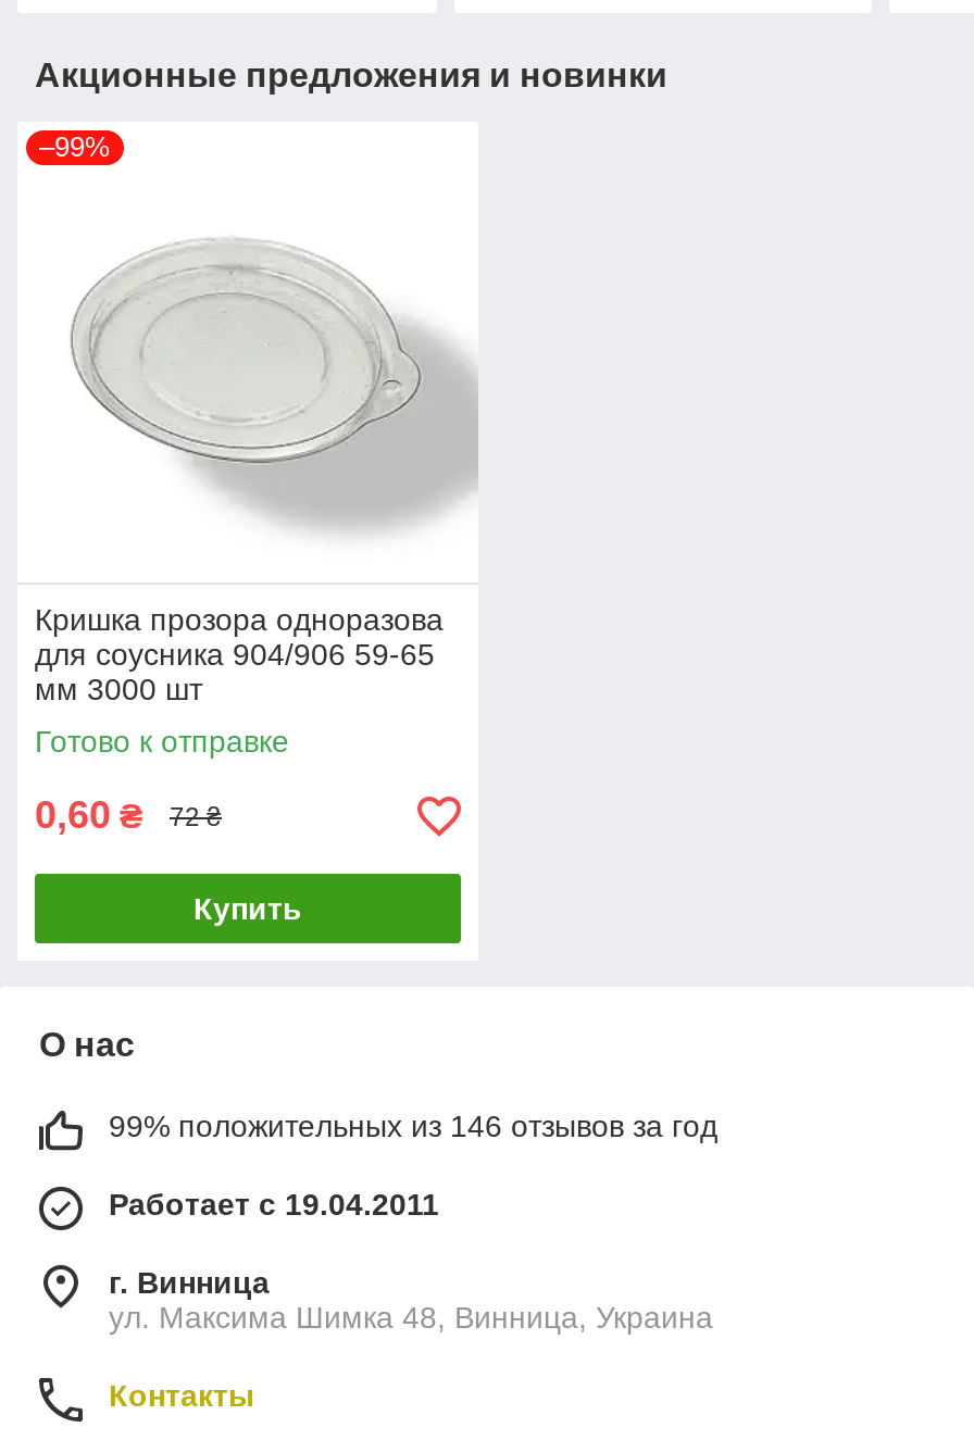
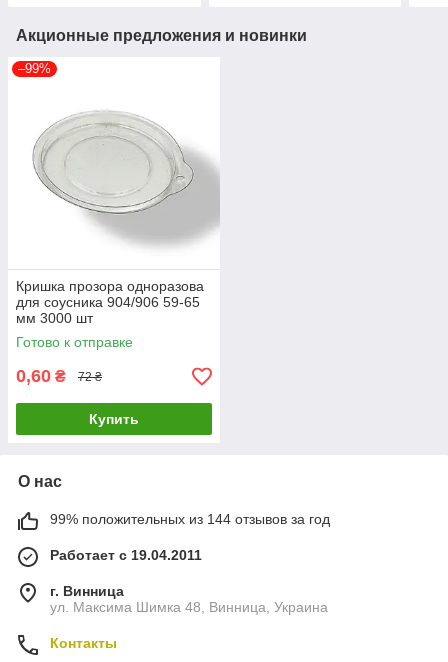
- 99% положительных из 146 отзывов за год
+ 99% положительных из 144 отзывов за год
